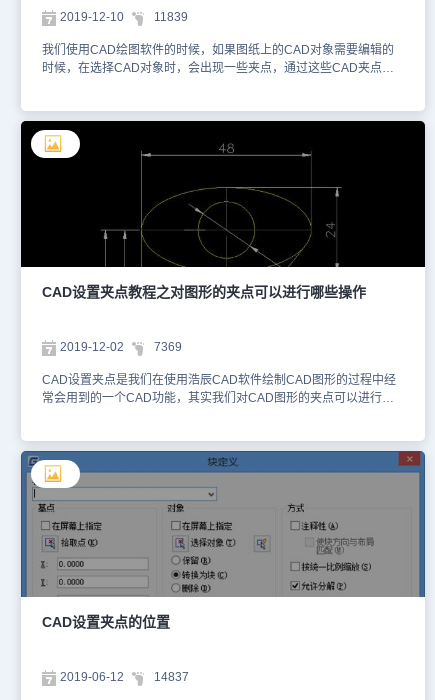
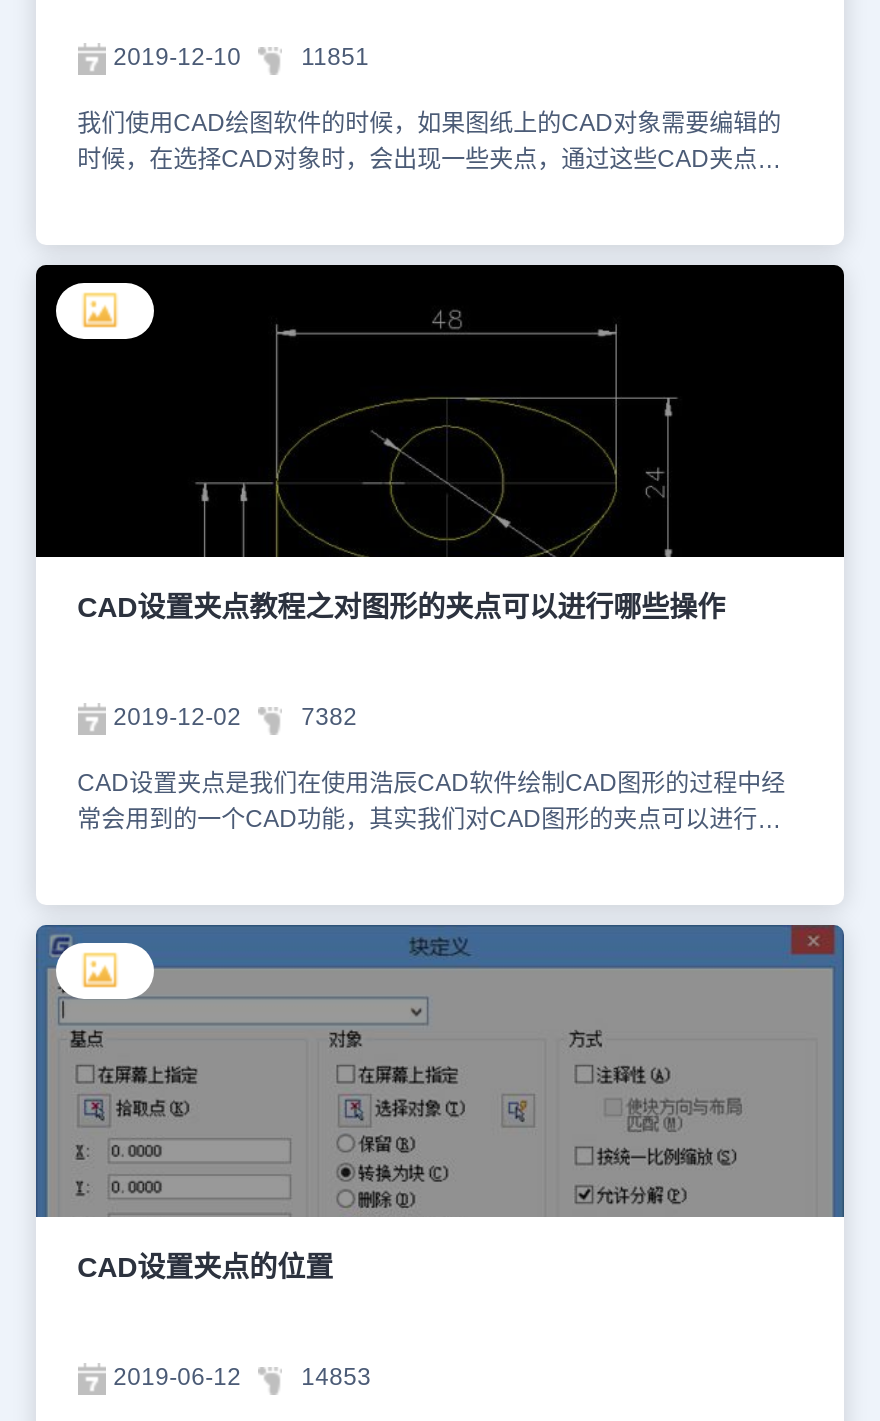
- 11839
+ 11851

- 7369
+ 7382

- 14837
+ 14853
